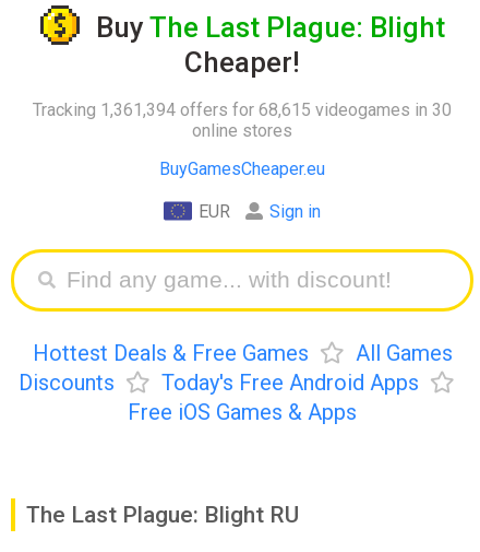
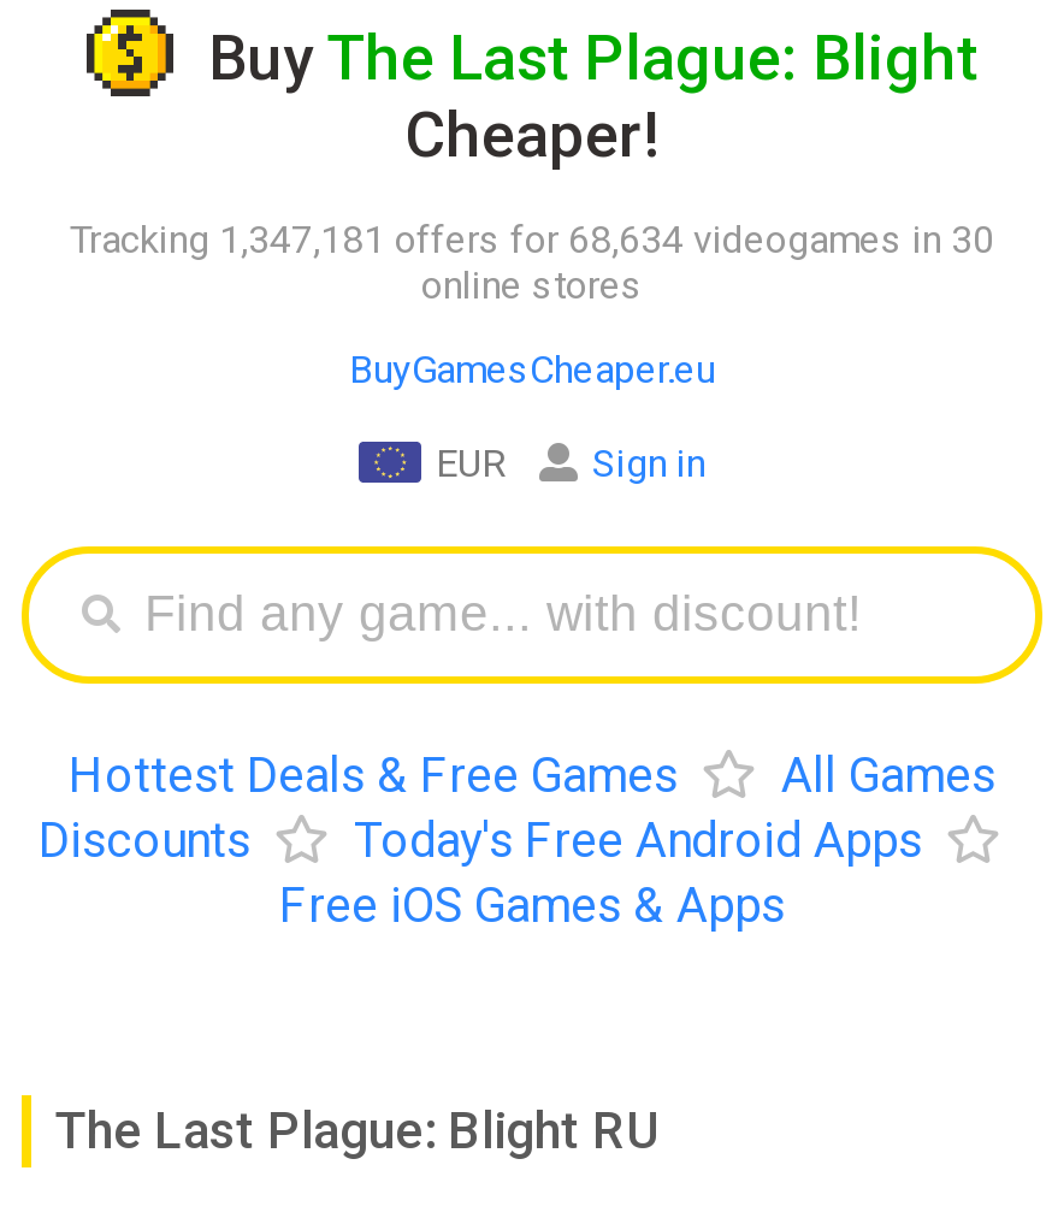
- Tracking 1,361,394 offers for 68,615 videogames in 30
+ Tracking 1,347,181 offers for 68,634 videogames in 30
